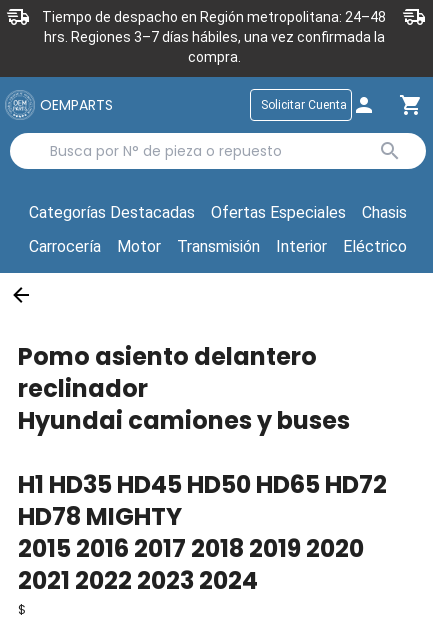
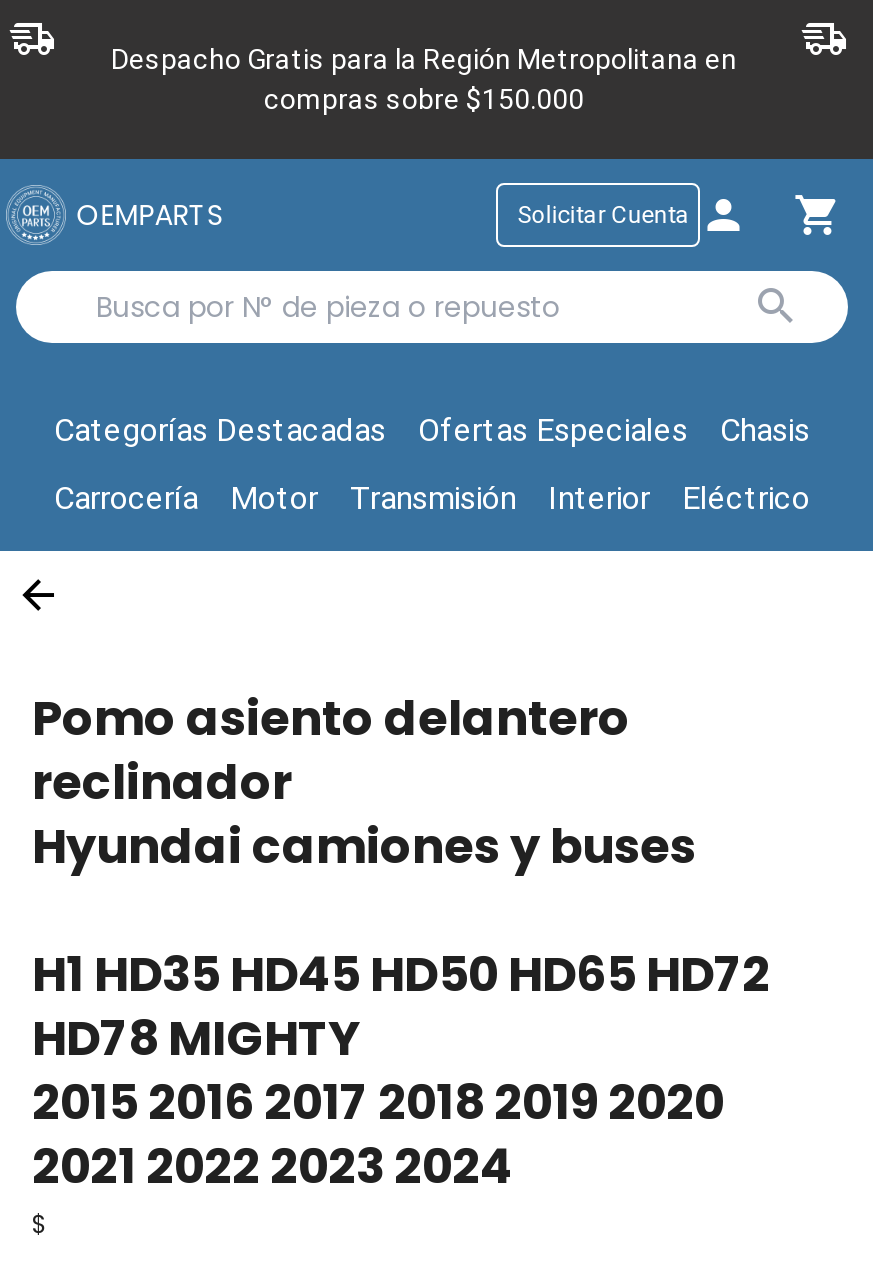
- Tiempo de despacho en Región metropolitana: 24–48
- hrs. Regiones 3–7 días hábiles, una vez confirmada la
- compra.
